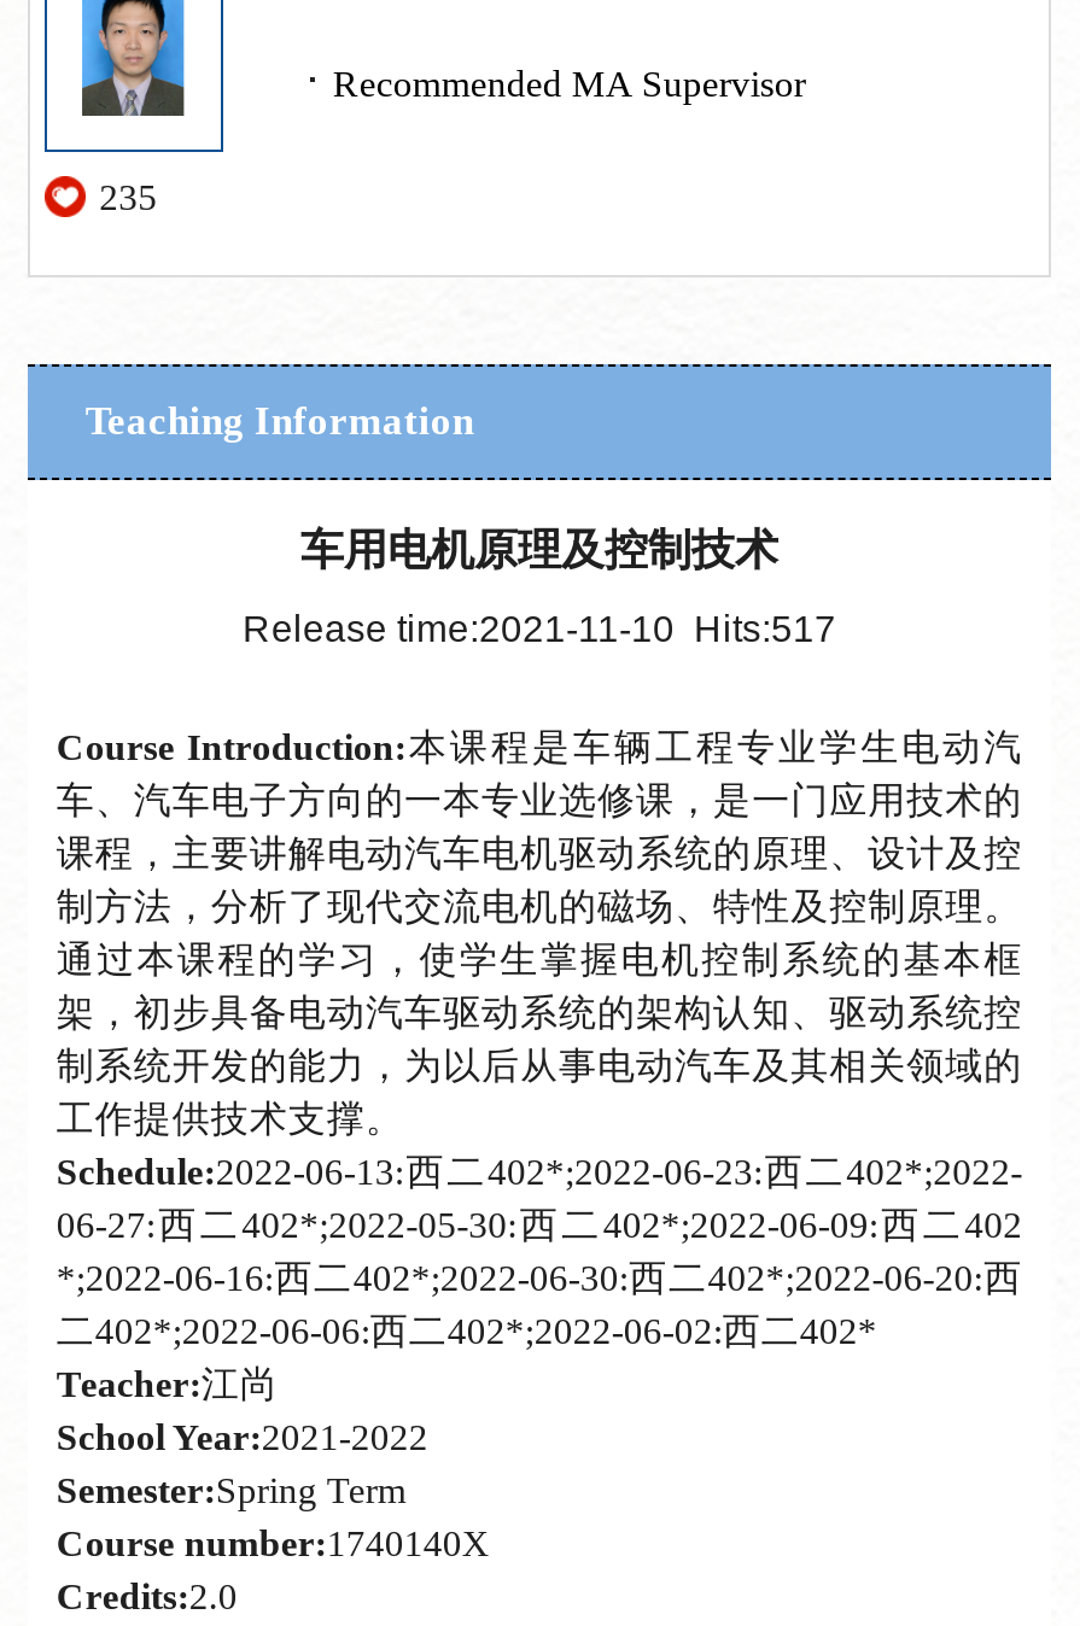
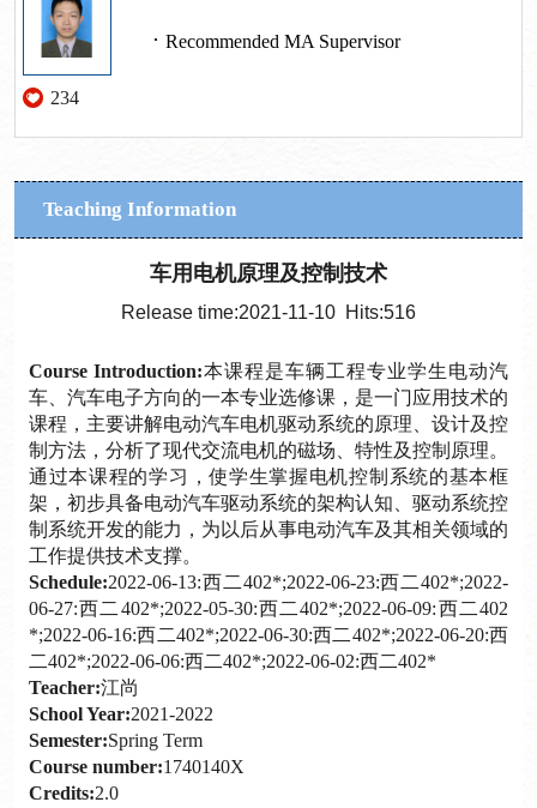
- 235
+ 234

- Release time:2021-11-10 Hits:517
+ Release time:2021-11-10 Hits:516
